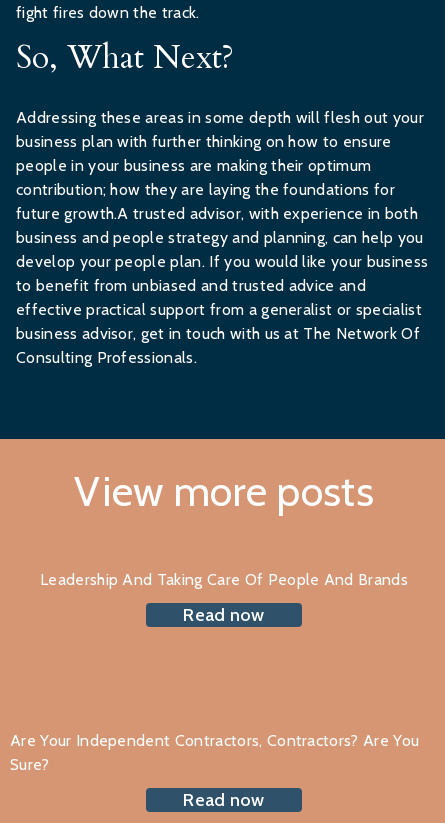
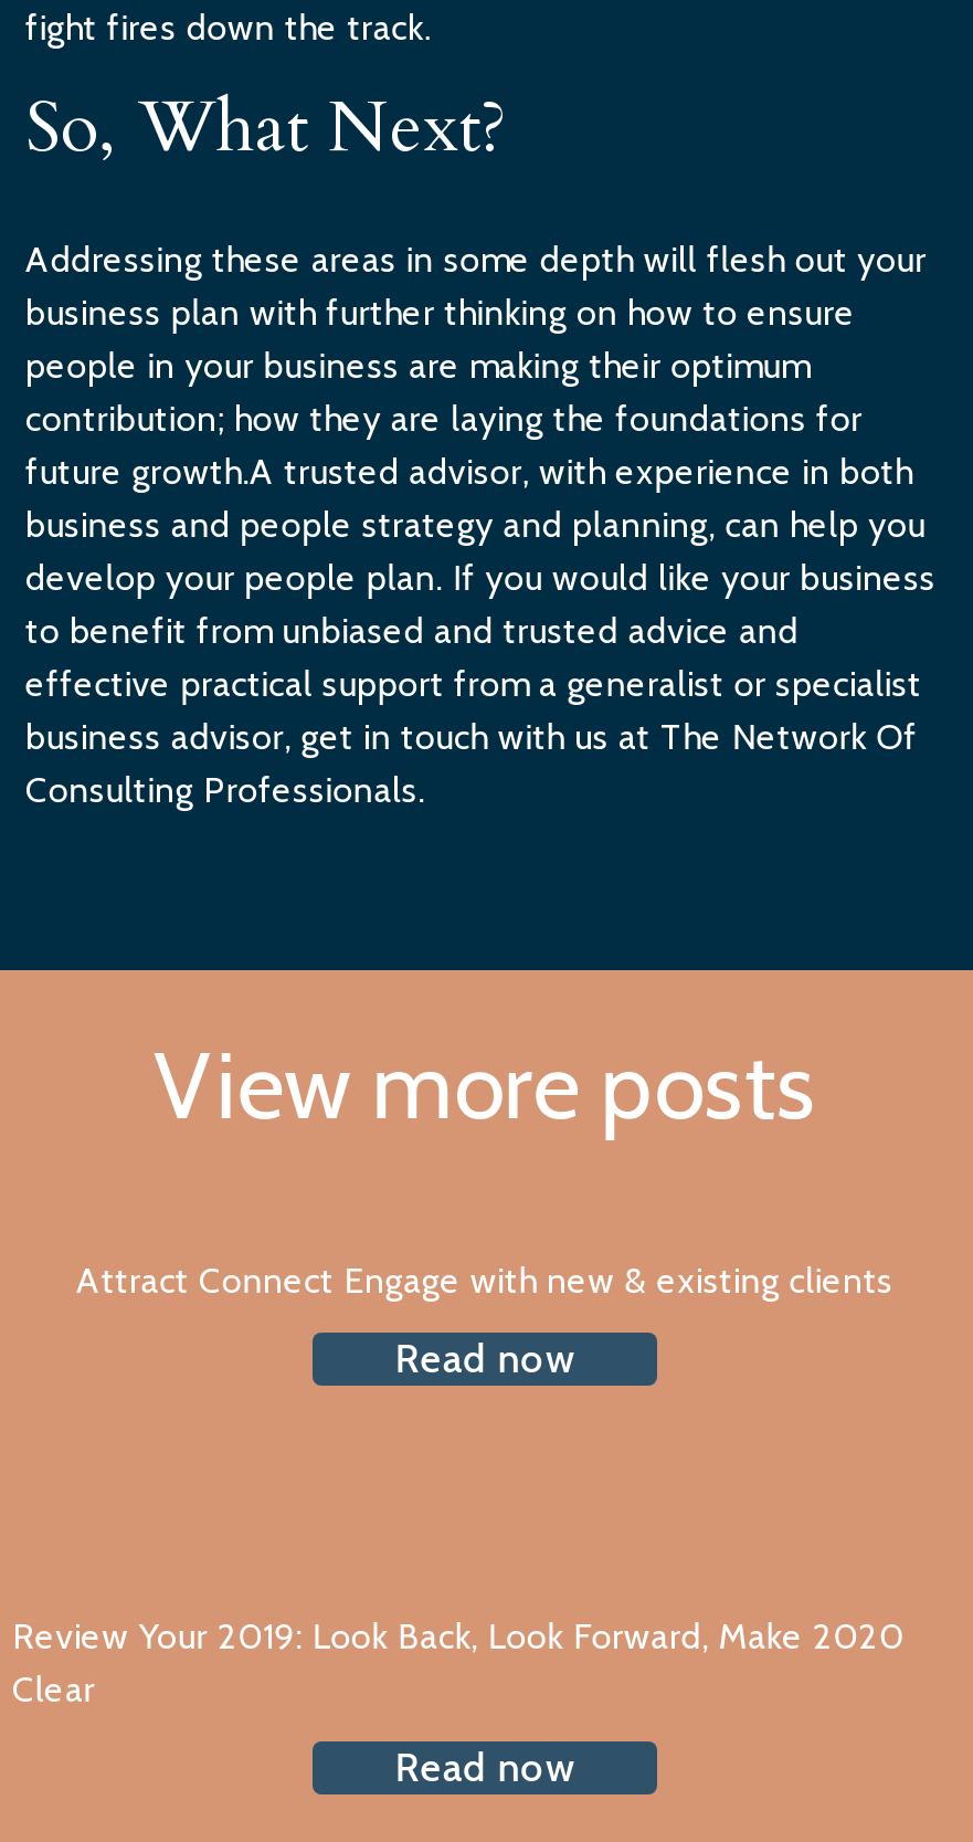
- Leadership And Taking Care Of People And Brands
+ Attract Connect Engage with new & existing clients

- Are Your Independent Contractors, Contractors? Are You
- Sure?
+ Review Your 2019: Look Back, Look Forward, Make 2020
+ Clear
